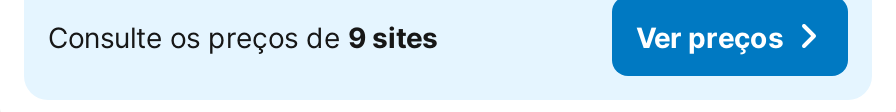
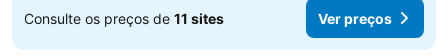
- Consulte os preços de 9 sites
+ Consulte os preços de 11 sites
